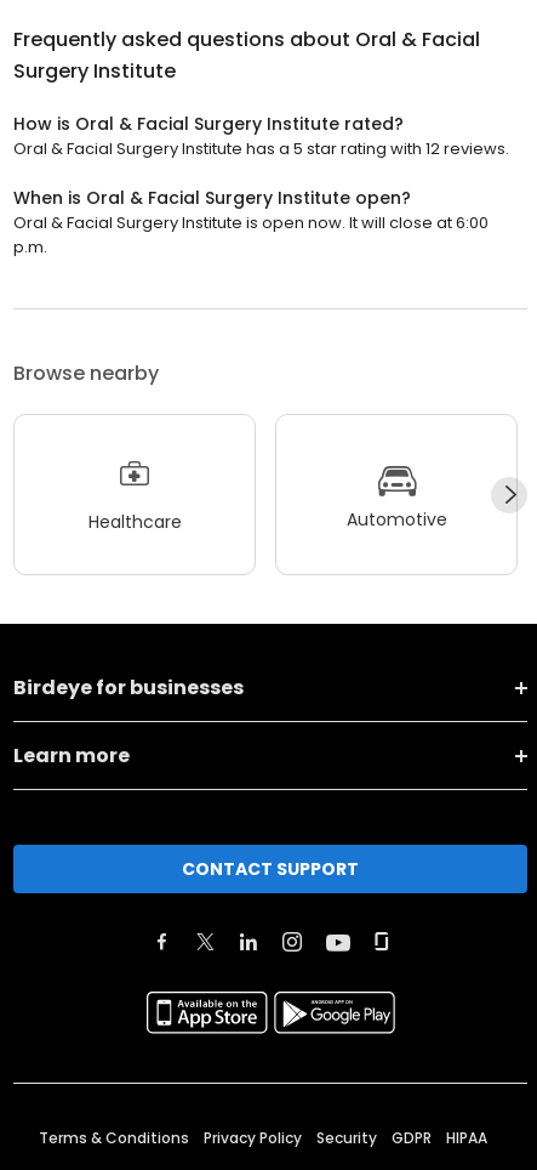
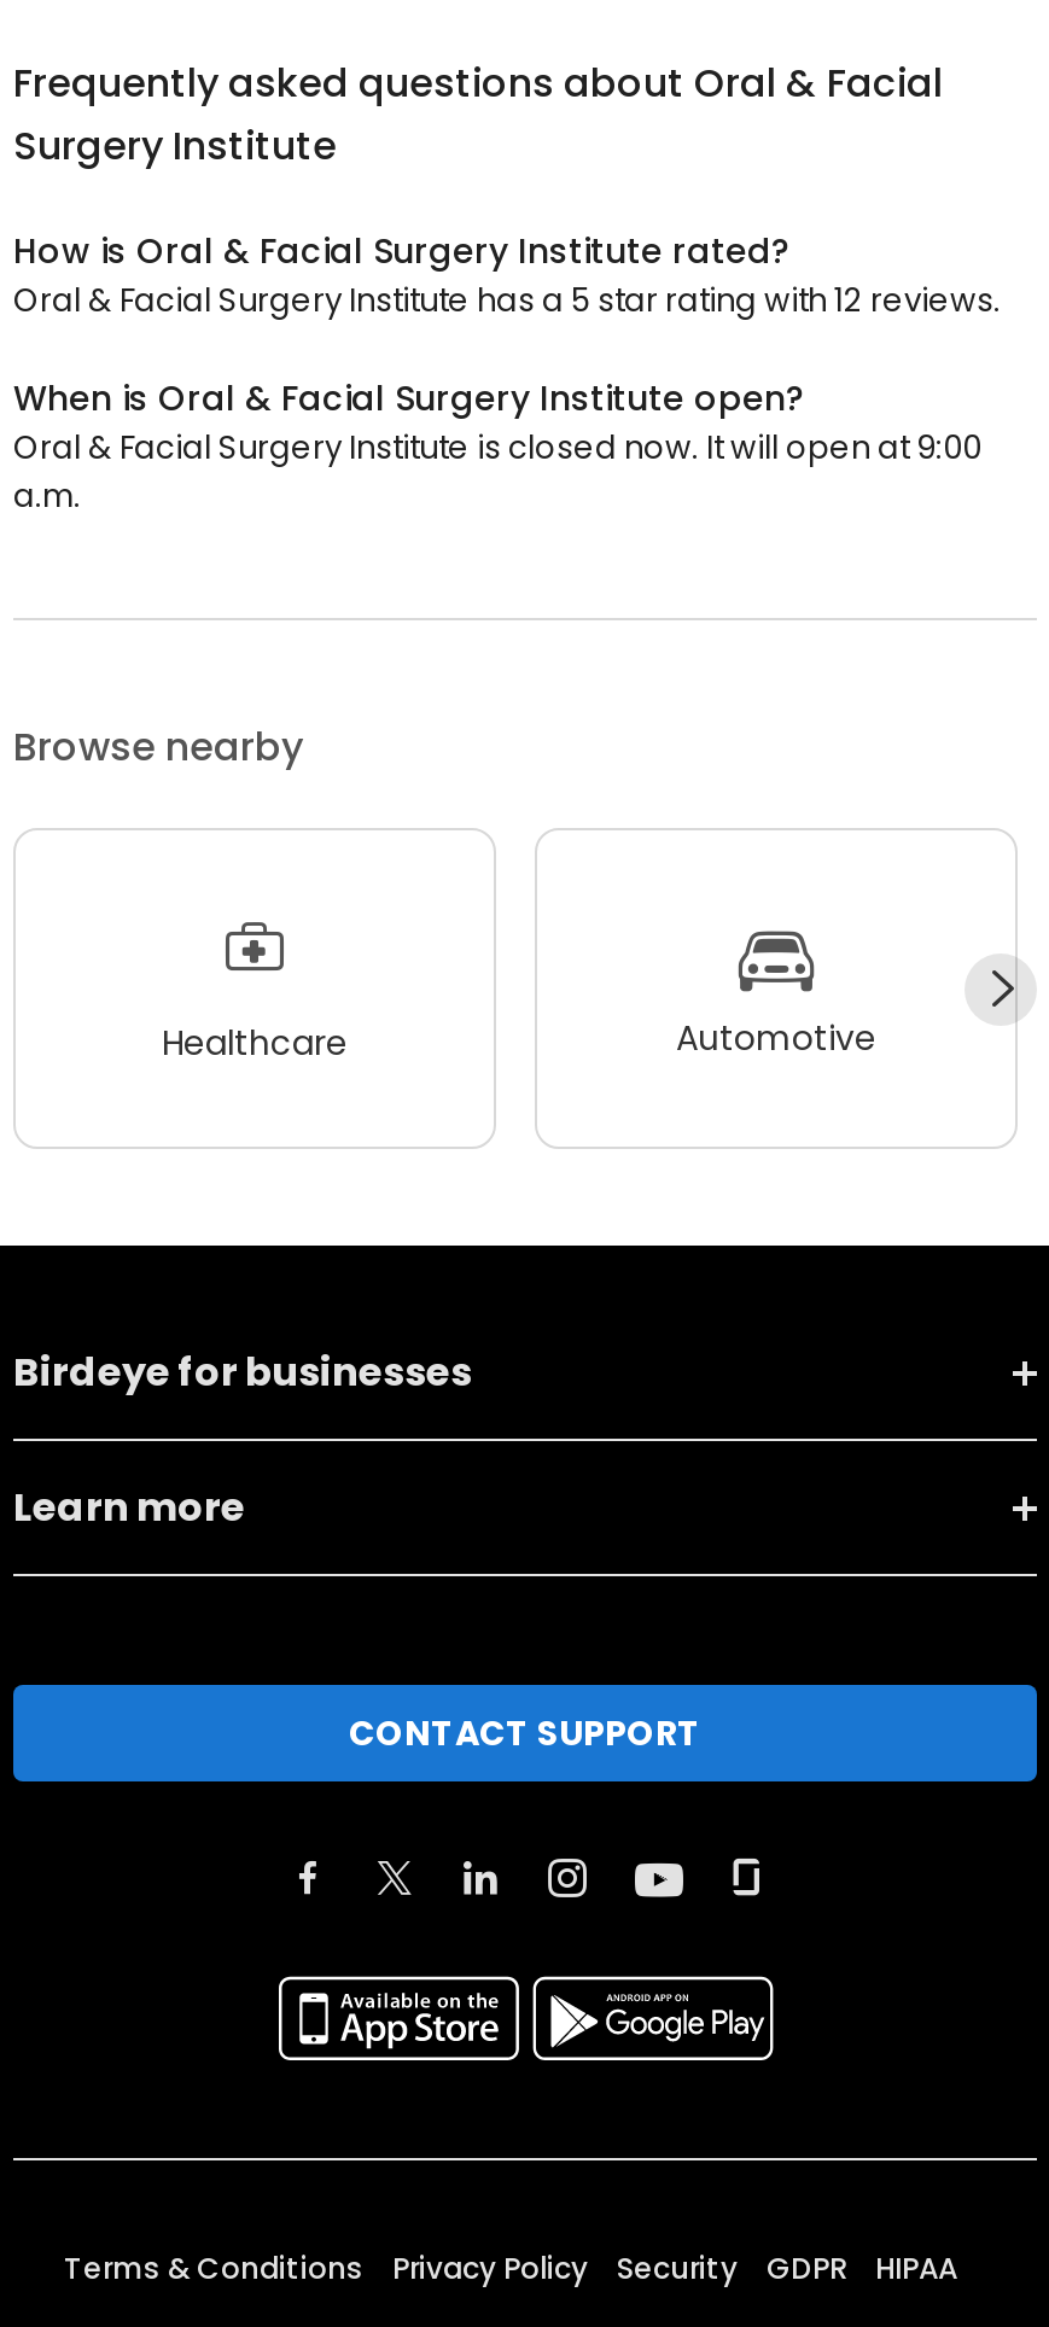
- Oral & Facial Surgery Institute is open now. It will close at 6:00
- p.m.
+ Oral & Facial Surgery Institute is closed now. It will open at 9:00
+ a.m.
